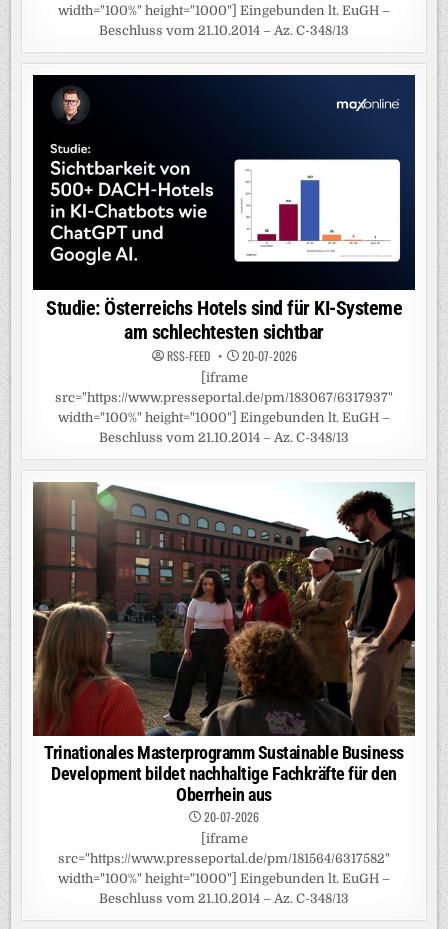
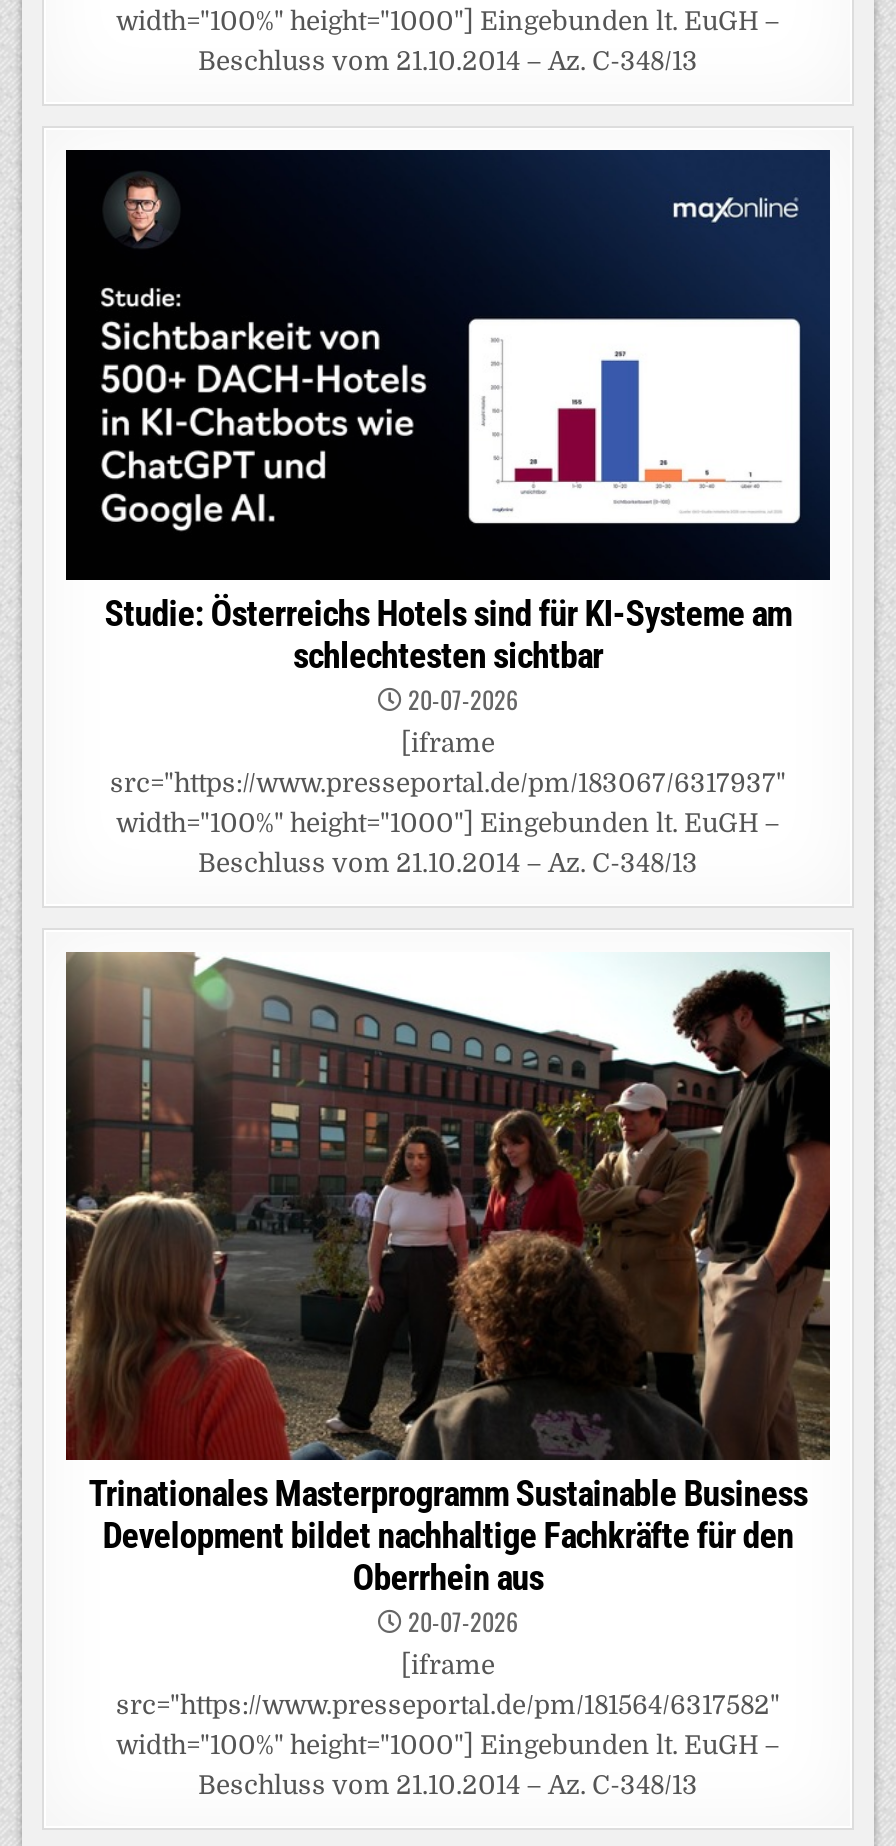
- Studie: Österreichs Hotels sind für KI-Systeme
- am schlechtesten sichtbar
- RSS-FEED
+ Studie: Österreichs Hotels sind für KI-Systeme am
+ schlechtesten sichtbar
